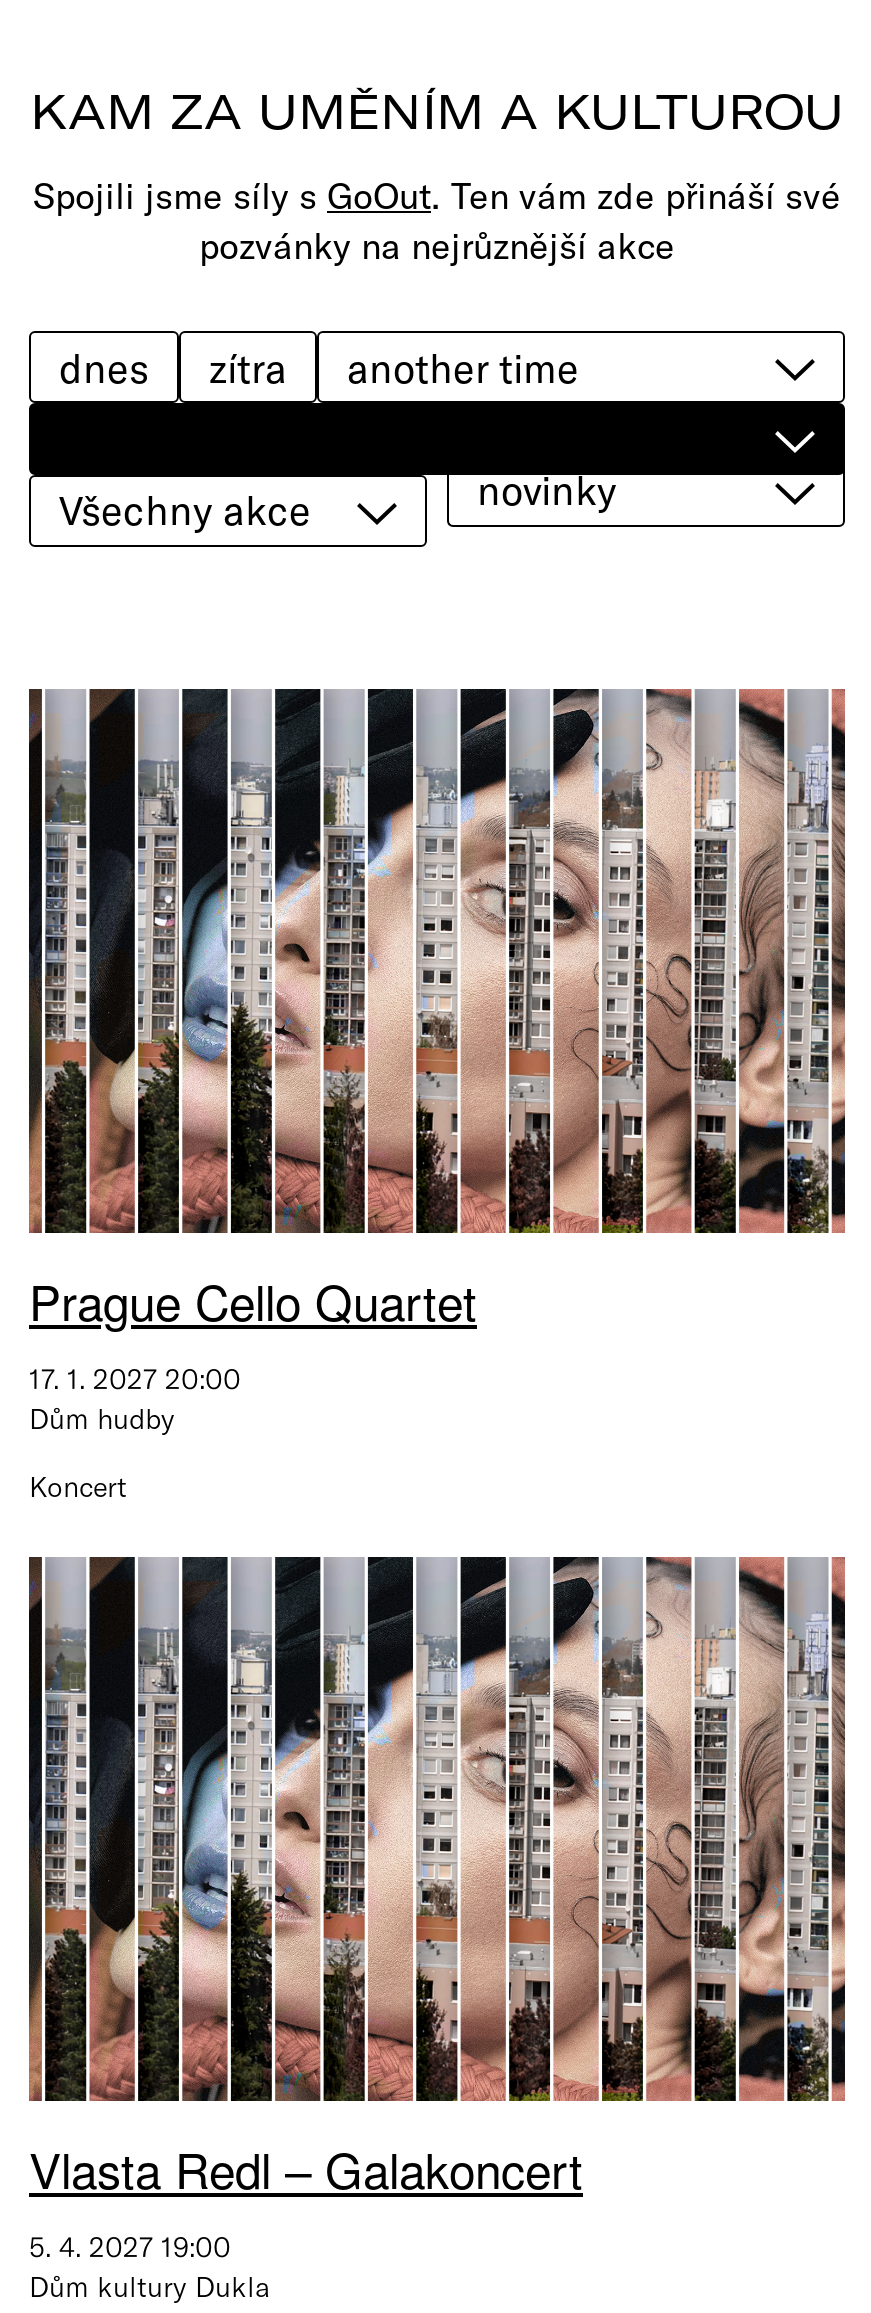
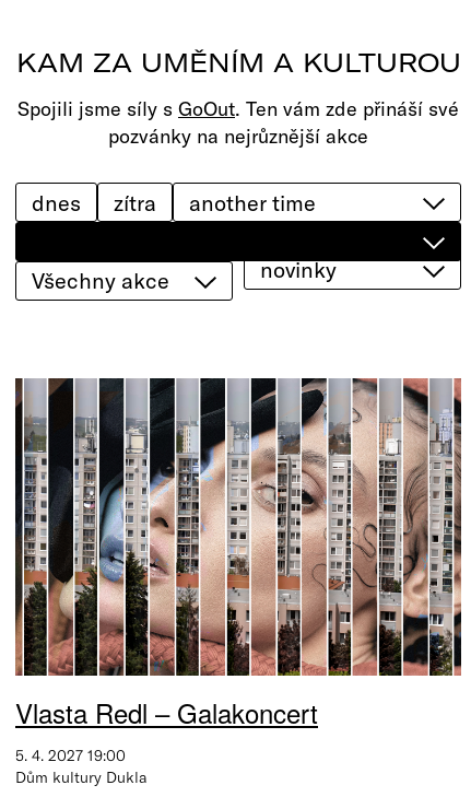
- Prague Cello Quartet
- 17. 1. 2027 20:00
- Dům hudby
- Koncert
